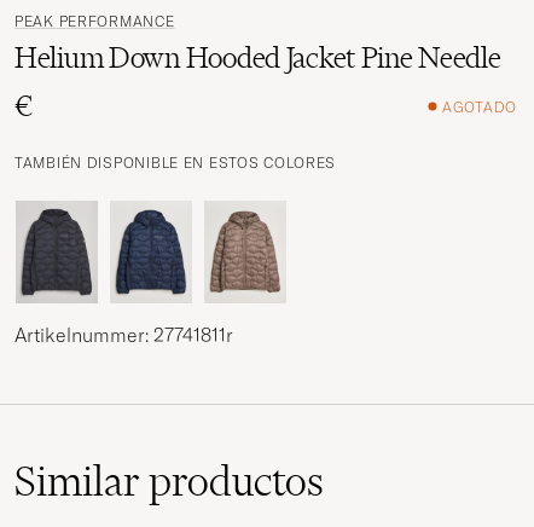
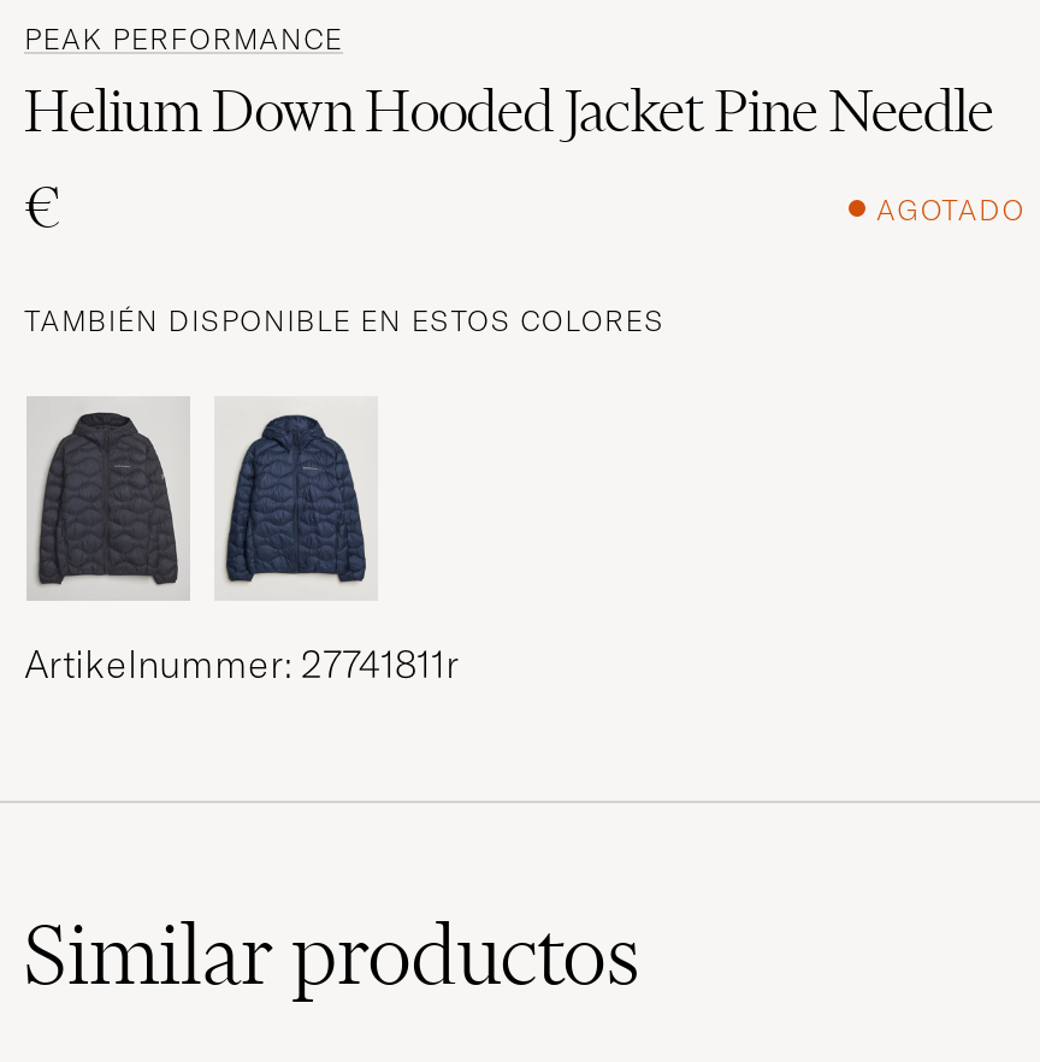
- [image]
